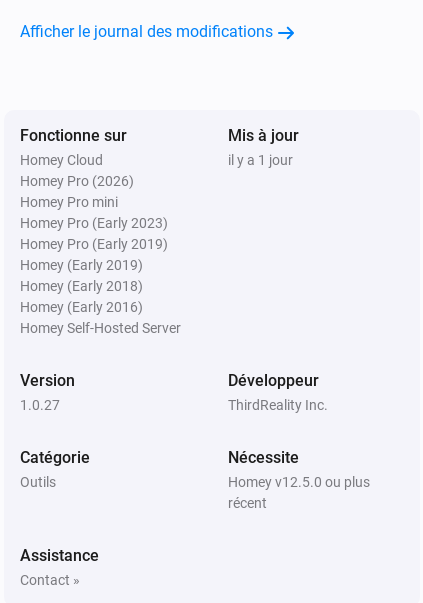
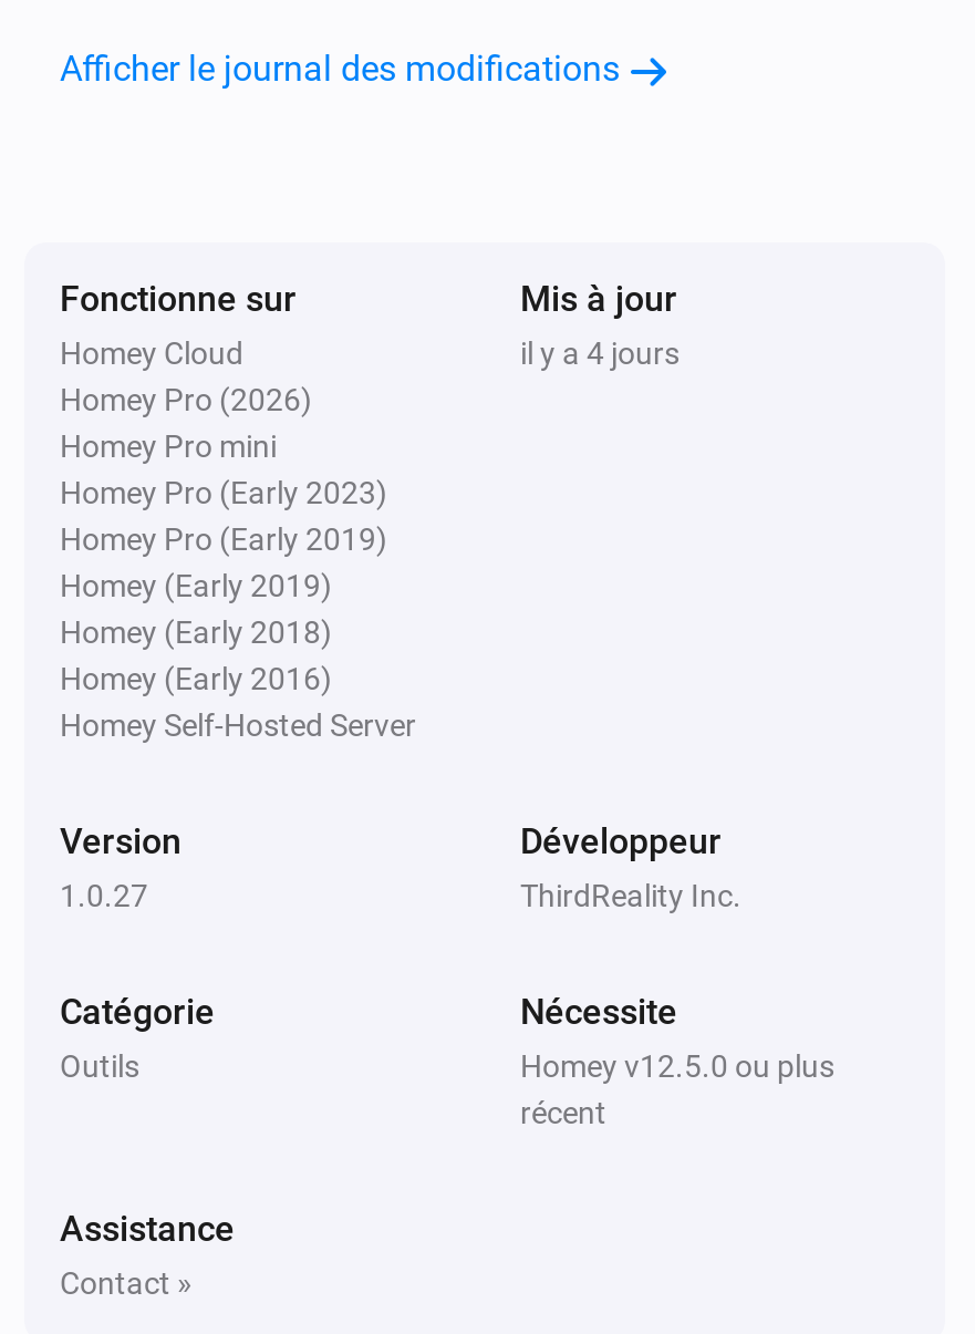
- il y a 1 jour
+ il y a 4 jours
